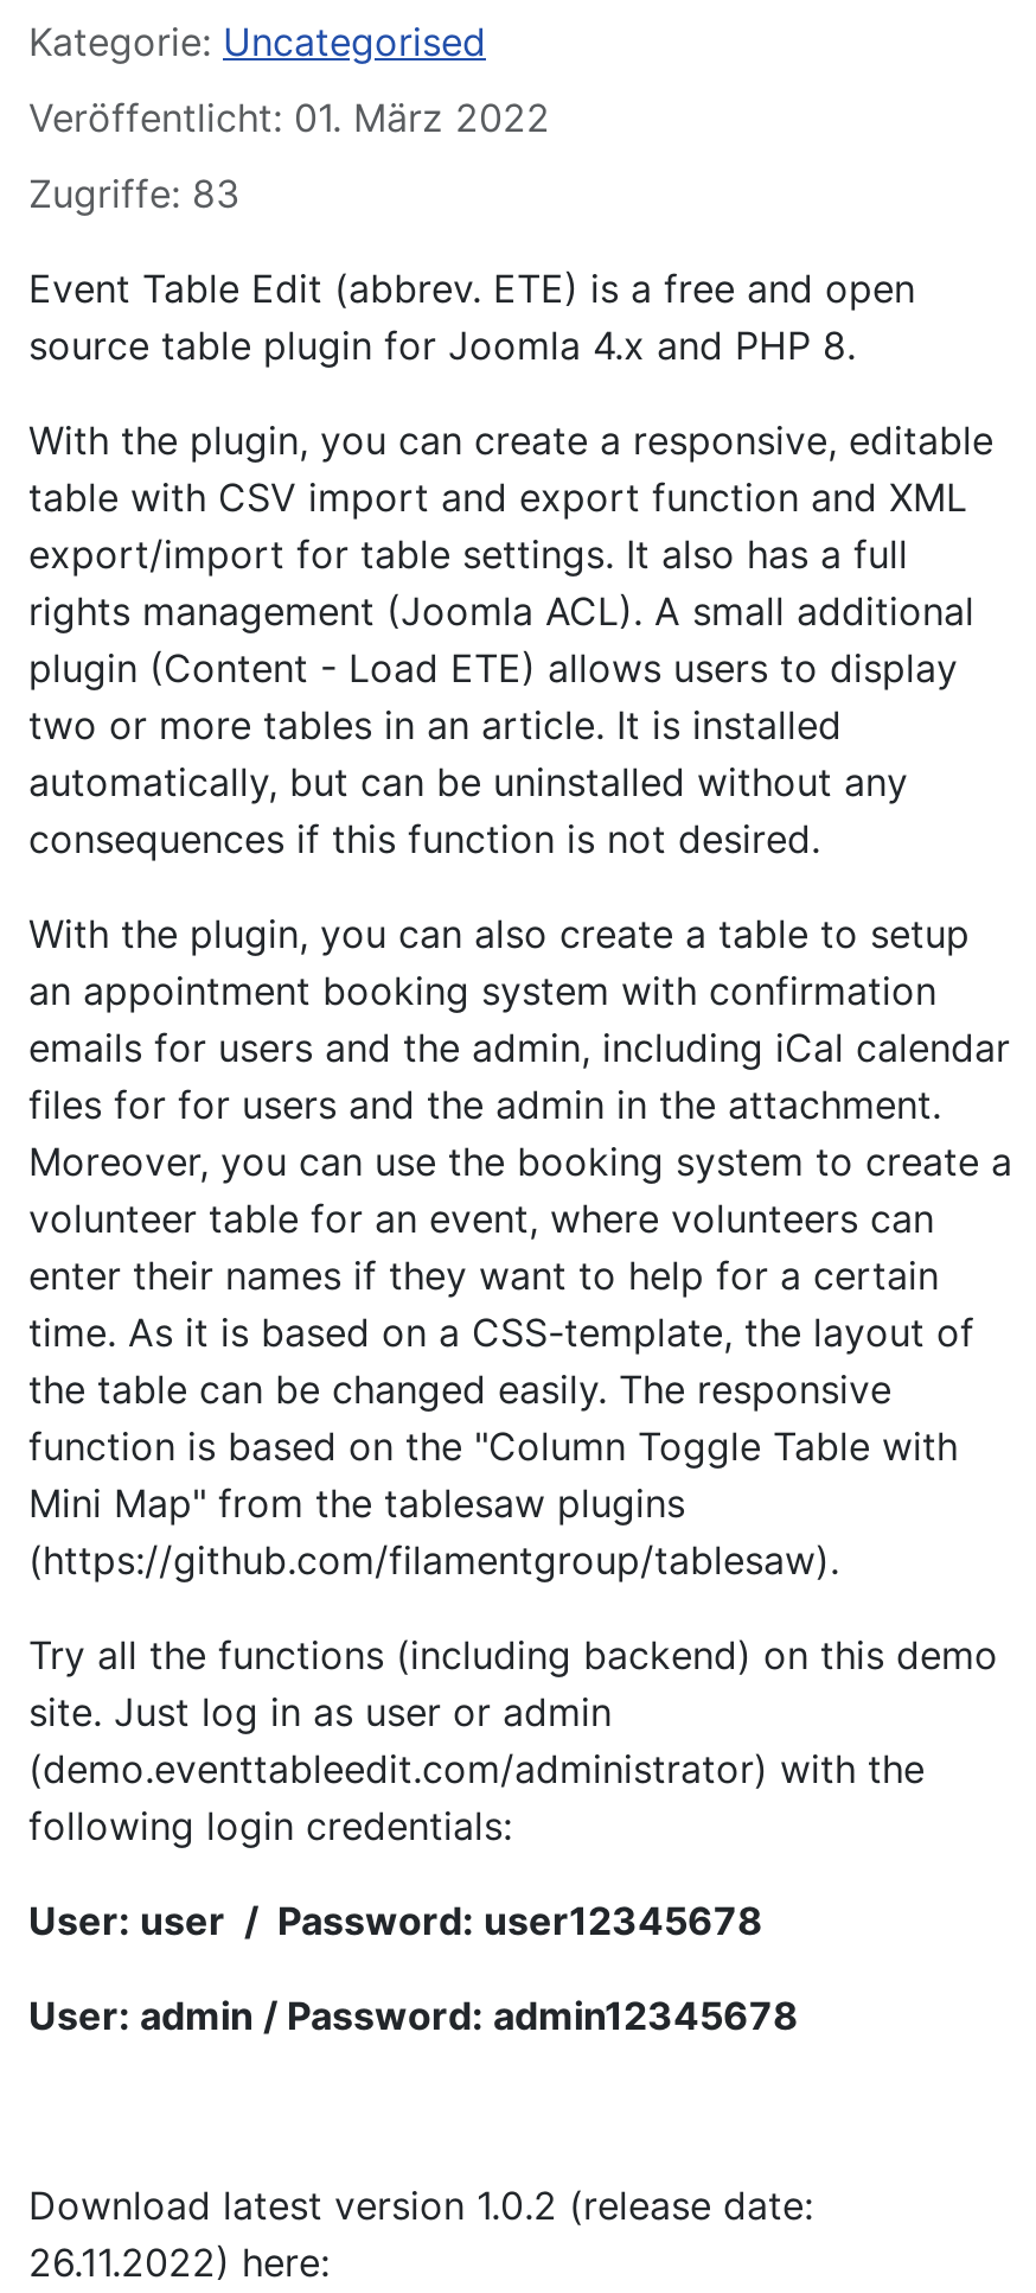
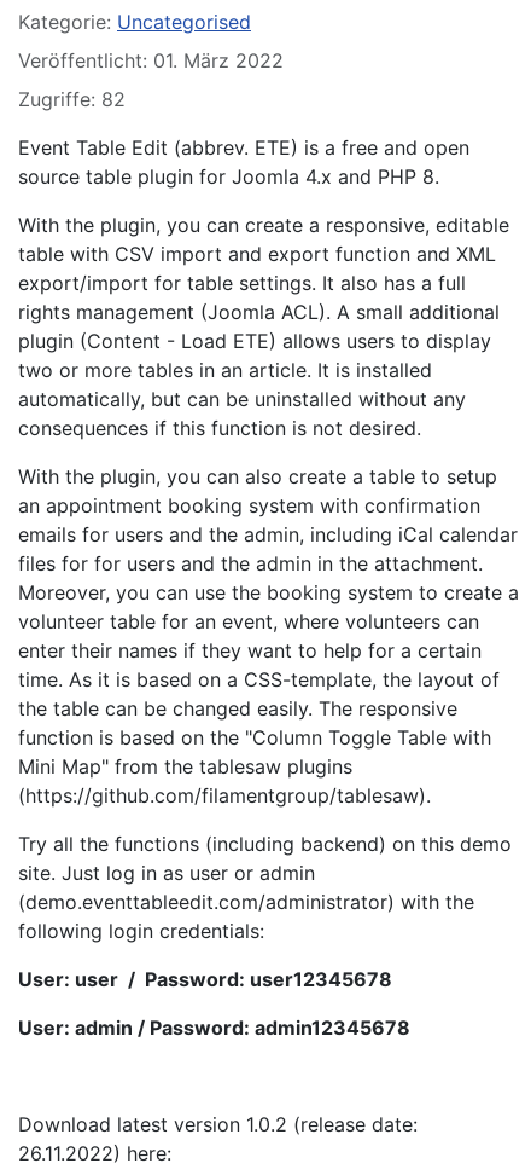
- Zugriffe: 83
+ Zugriffe: 82
